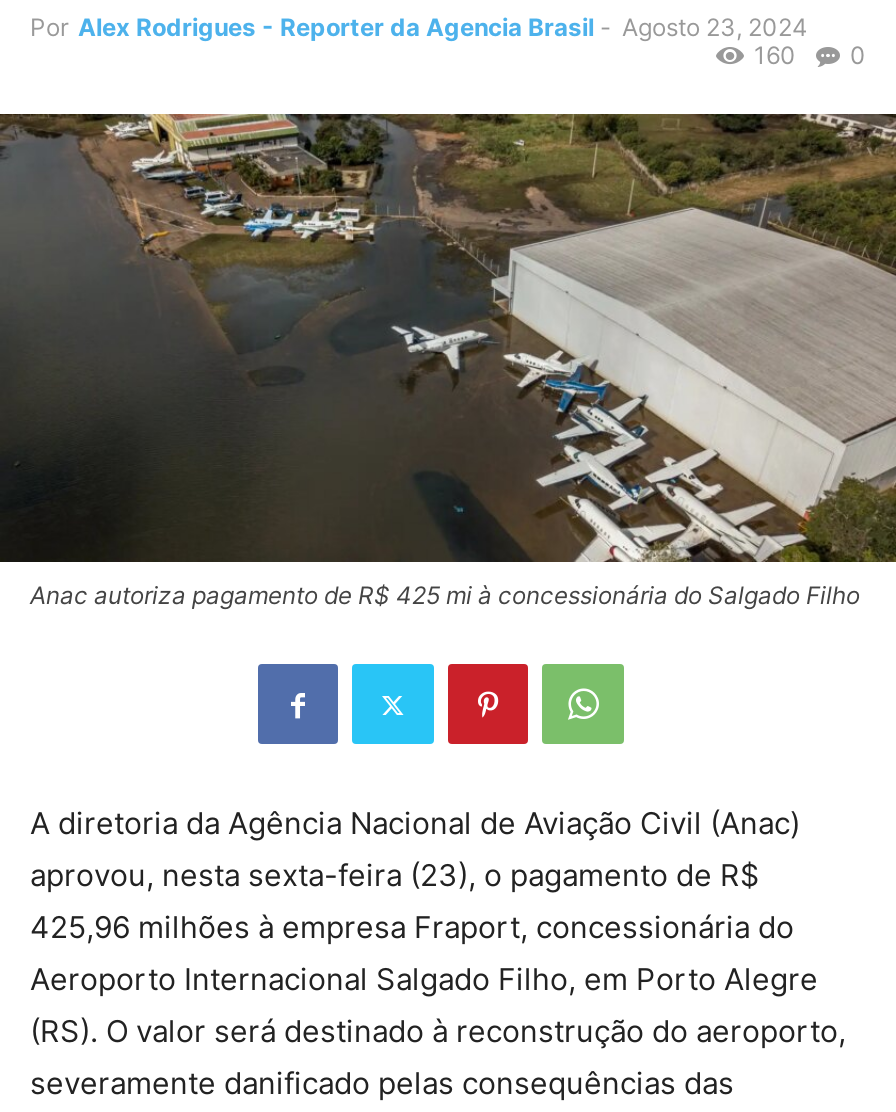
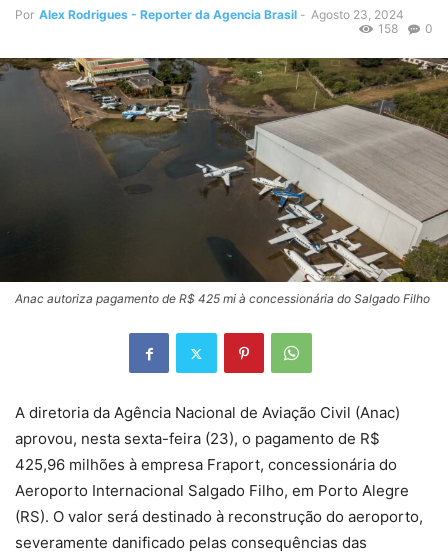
- 160 0
+ 158 0
